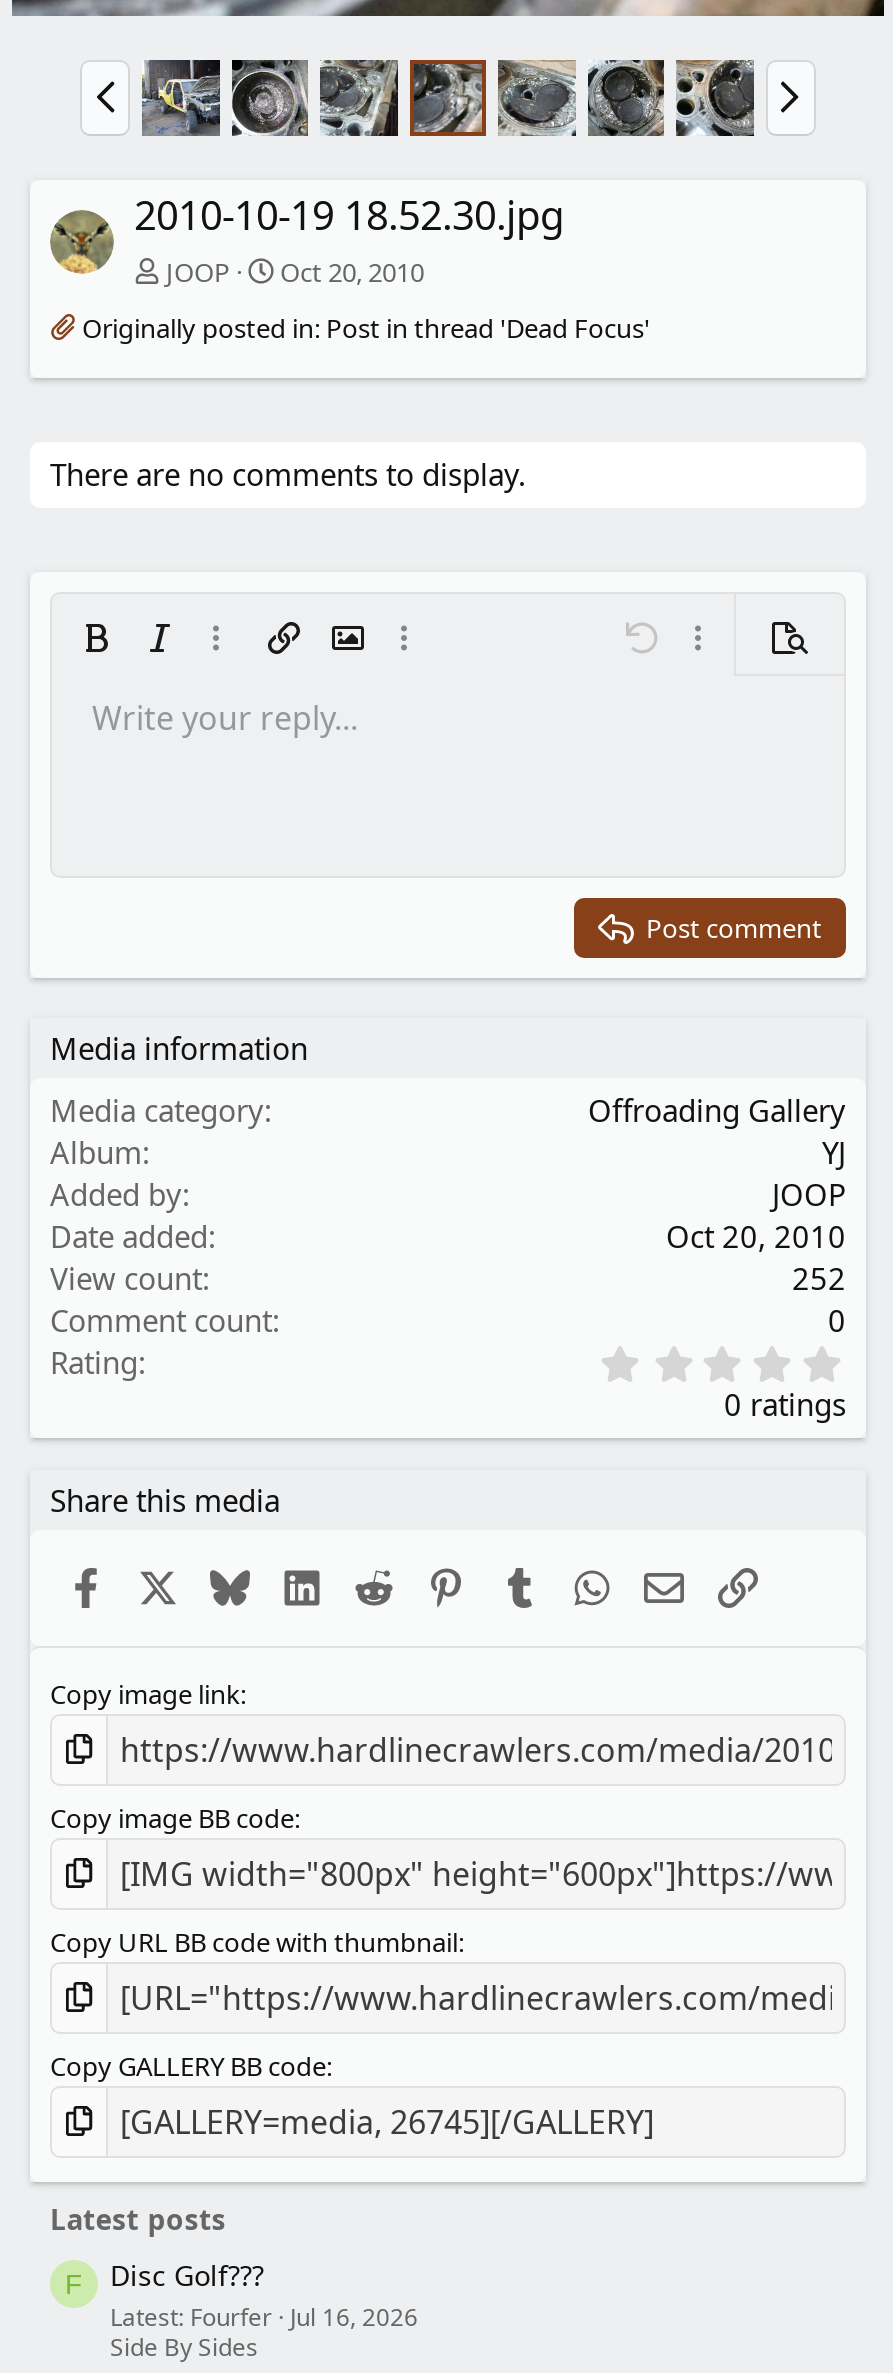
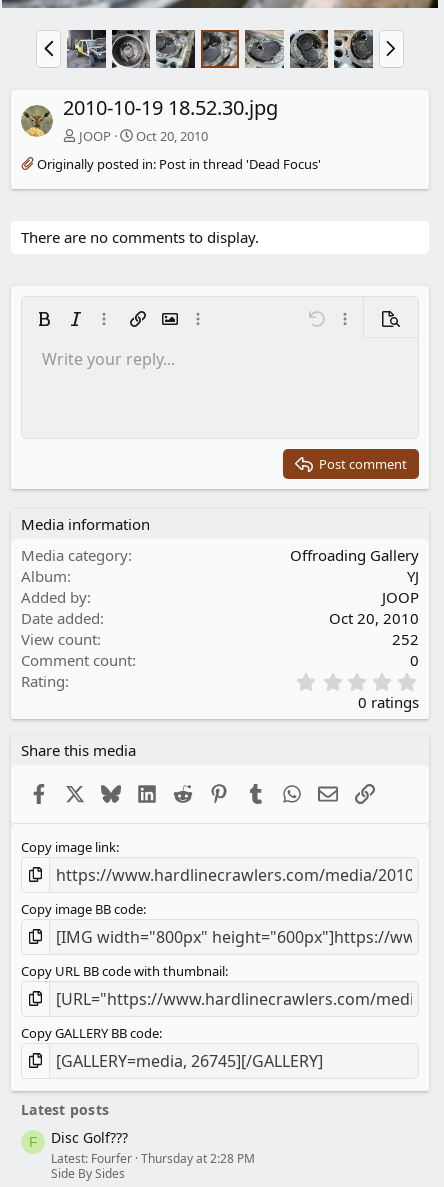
- Latest: Fourfer Jul 16, 2026
+ Latest: Fourfer Thursday at 2:28 PM
